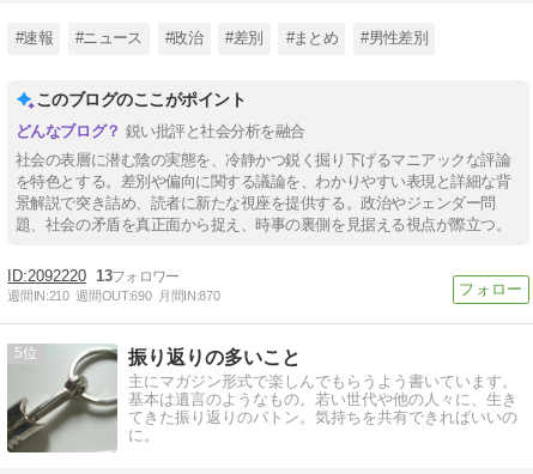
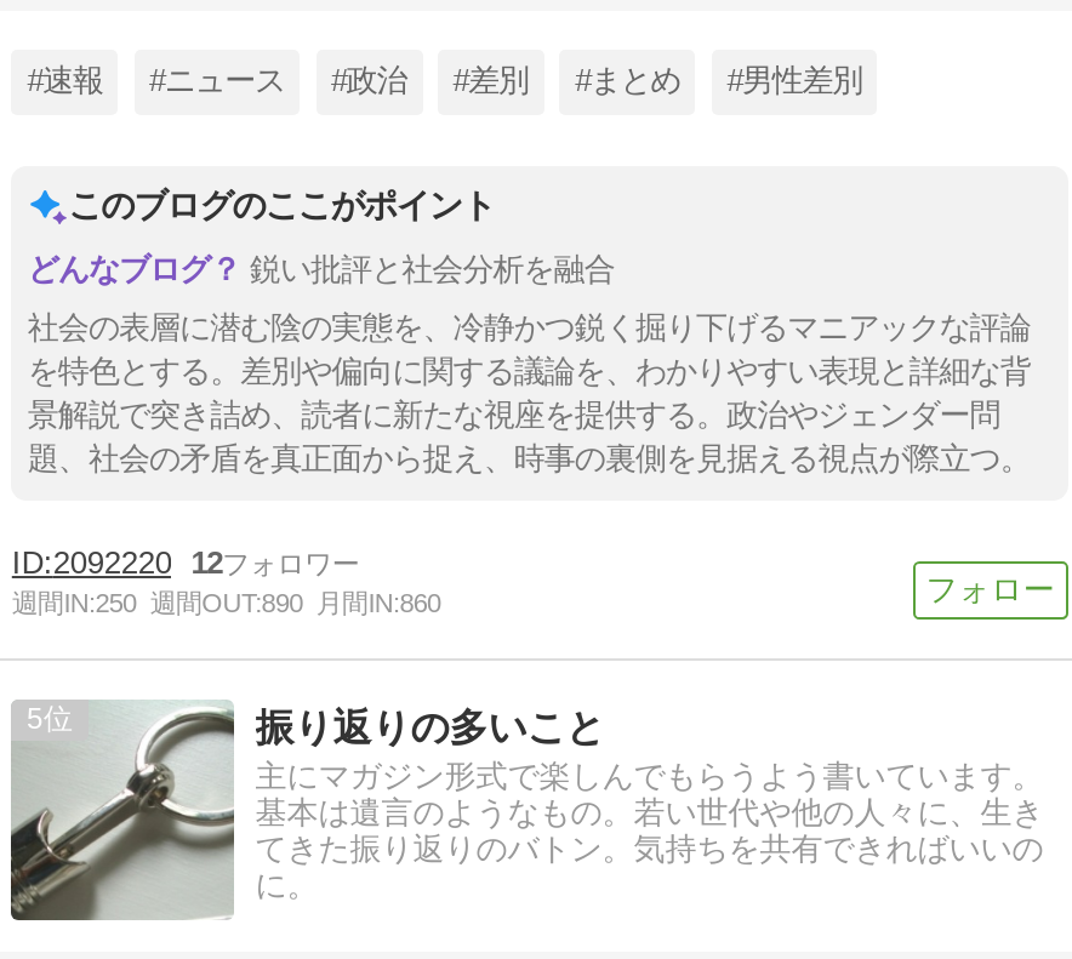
- 2092220 13
+ 2092220 12

- 週間IN:210 週間OUT:690 月間IN:870
+ 週間IN:250 週間OUT:890 月間IN:860
